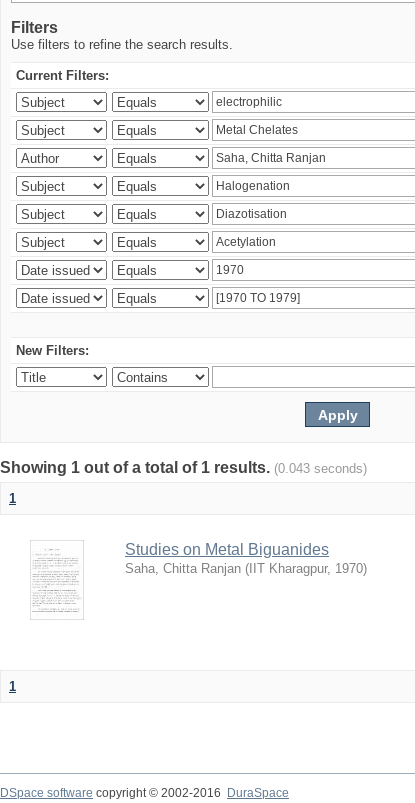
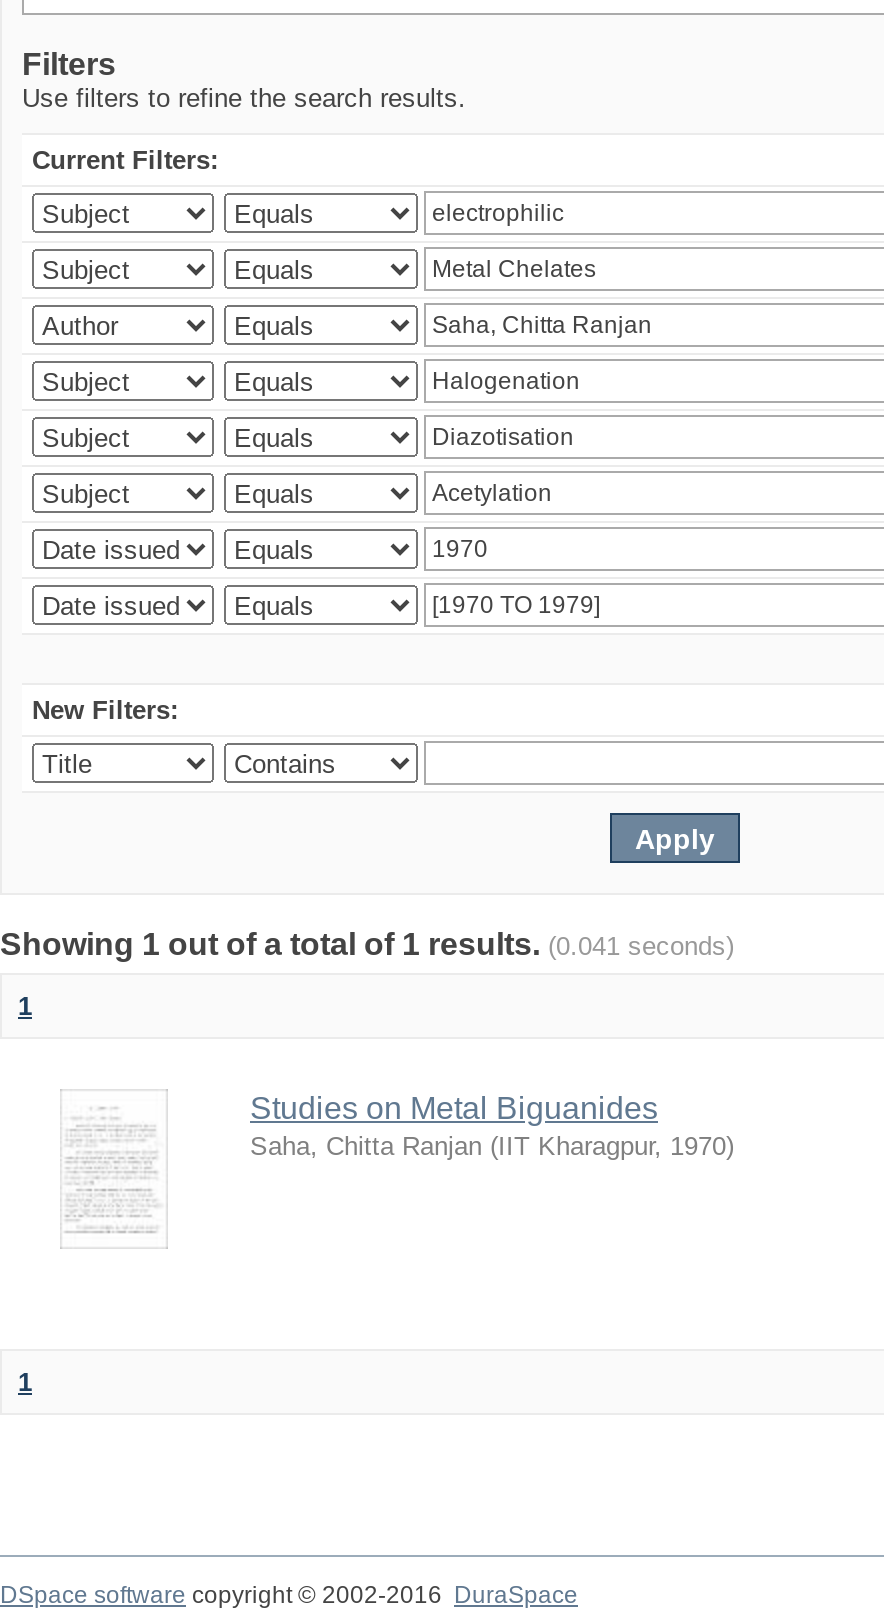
- Showing 1 out of a total of 1 results. (0.043 seconds)
+ Showing 1 out of a total of 1 results. (0.041 seconds)
